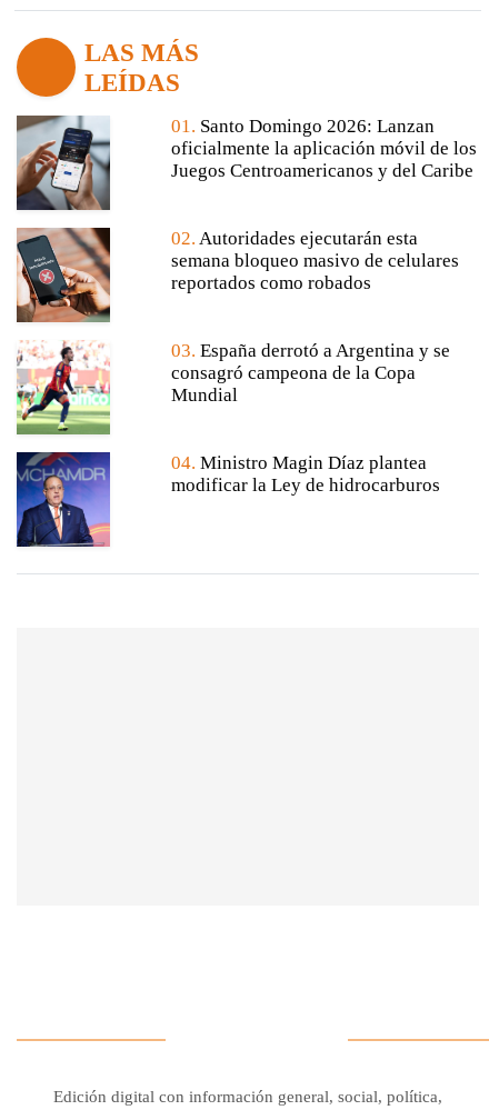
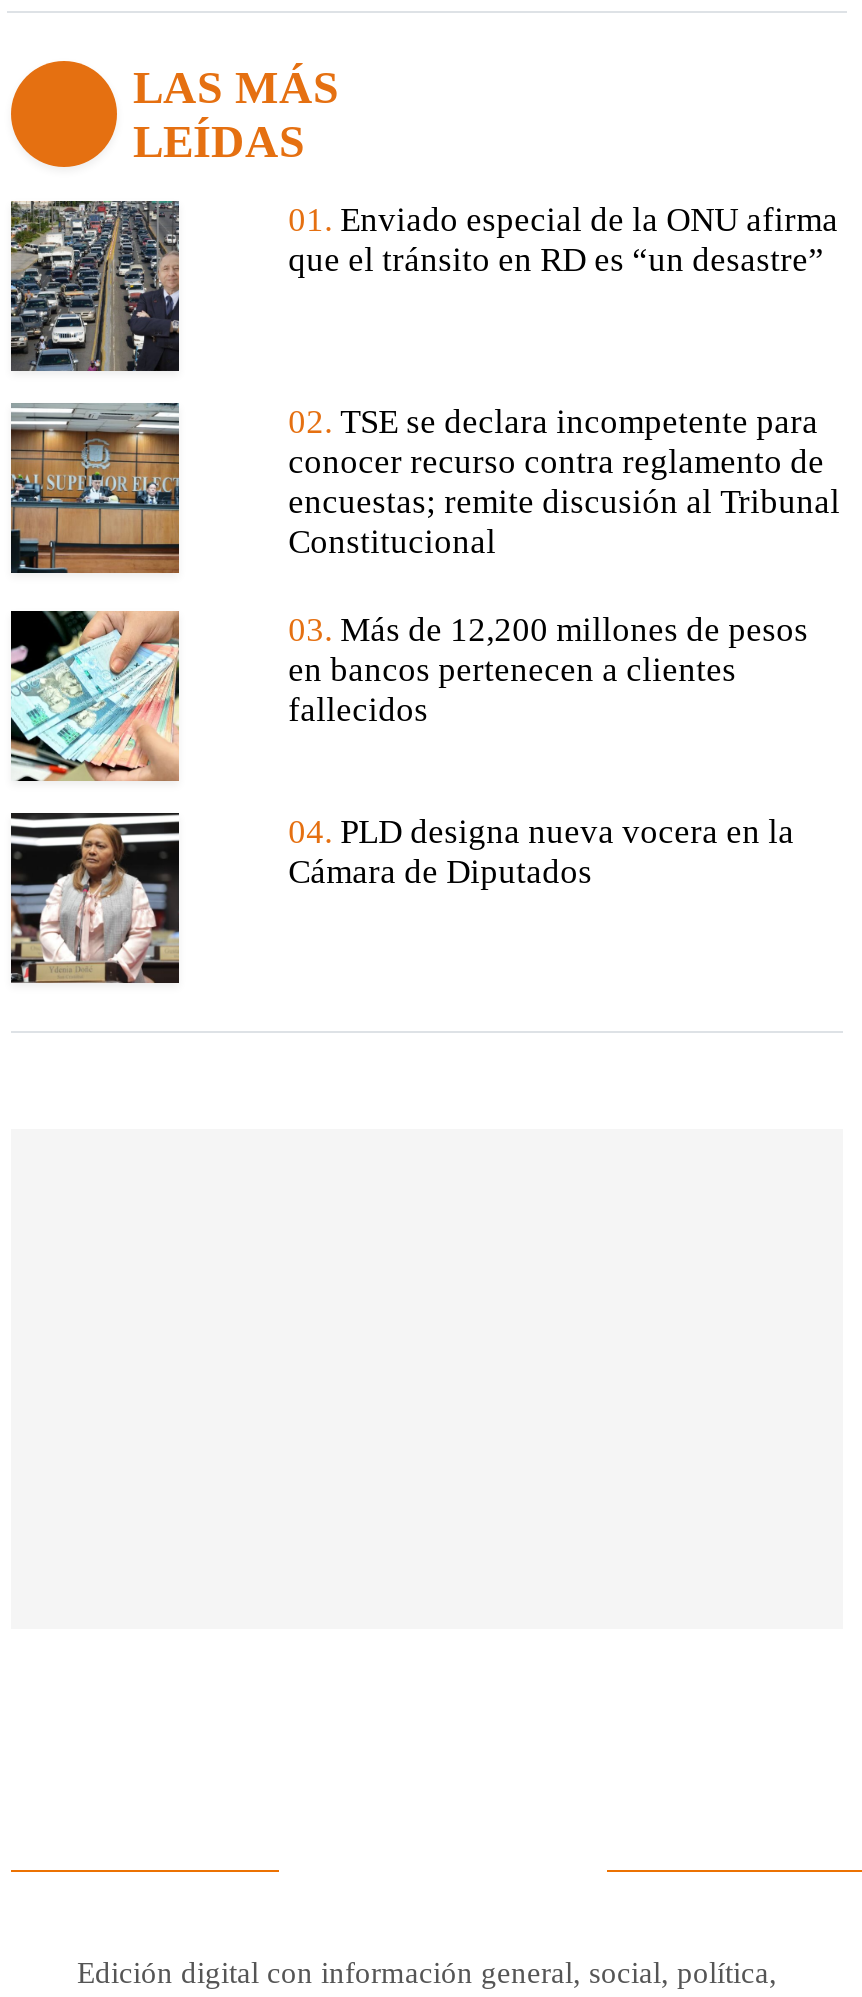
- [image]
+ [image]

- 01. Santo Domingo 2026: Lanzan
- oficialmente la aplicación móvil de los
- Juegos Centroamericanos y del Caribe
+ 01. Enviado especial de la ONU afirma
+ que el tránsito en RD es “un desastre”

- [image]
+ [image]

- 02. Autoridades ejecutarán esta
- semana bloqueo masivo de celulares
- reportados como robados
+ 02. TSE se declara incompetente para
+ conocer recurso contra reglamento de
+ encuestas; remite discusión al Tribunal
+ Constitucional

- [image]
+ [image]

- 03. España derrotó a Argentina y se
- consagró campeona de la Copa
- Mundial
+ 03. Más de 12,200 millones de pesos
+ en bancos pertenecen a clientes
+ fallecidos

- [image]
+ [image]

- 04. Ministro Magin Díaz plantea
- modificar la Ley de hidrocarburos
+ 04. PLD designa nueva vocera en la
+ Cámara de Diputados
